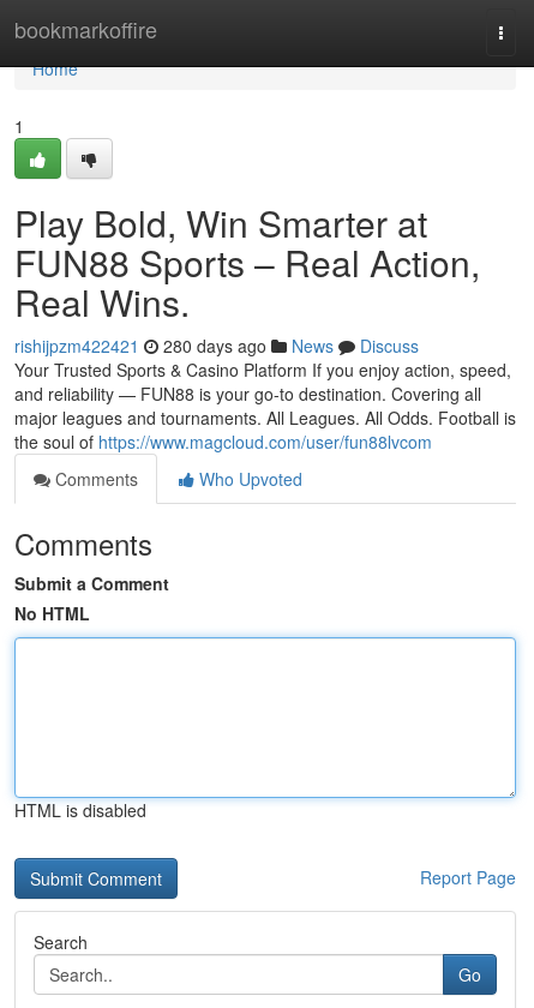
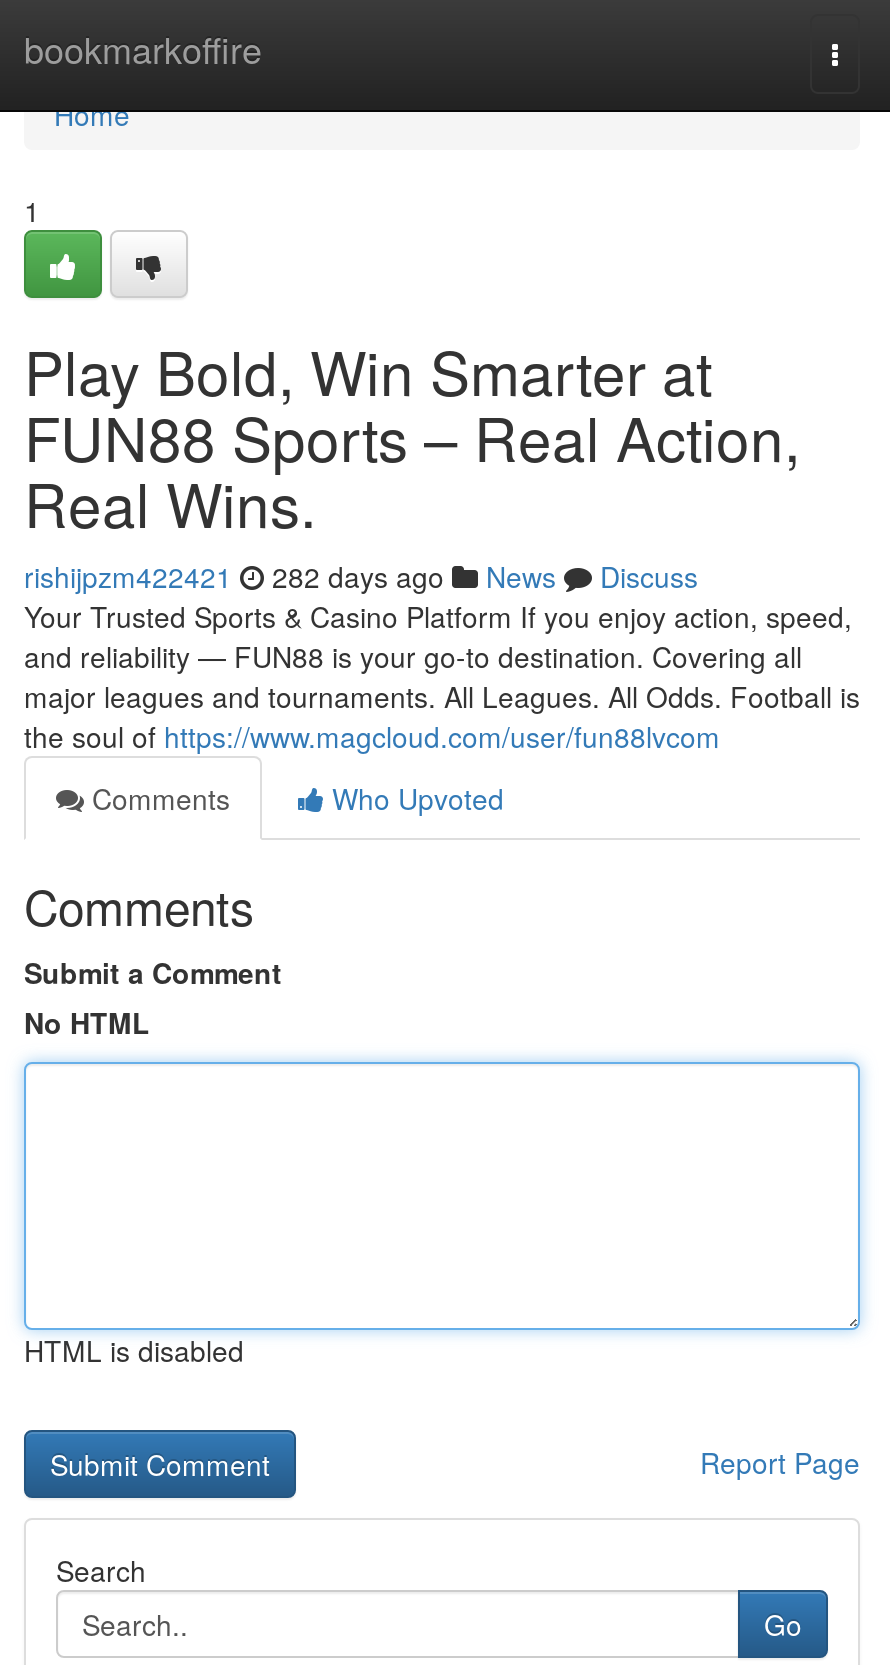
- rishijpzm422421 280 days ago News Discuss
+ rishijpzm422421 282 days ago News Discuss
